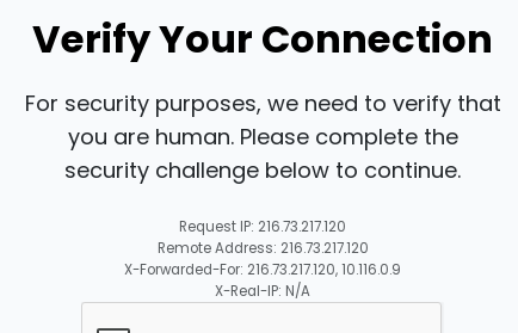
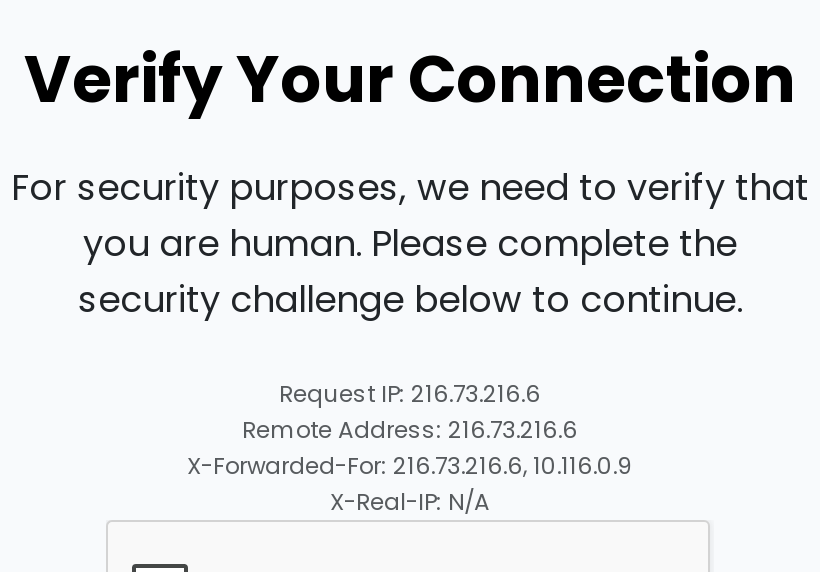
- Request IP: 216.73.217.120
+ Request IP: 216.73.216.6

- Remote Address: 216.73.217.120
+ Remote Address: 216.73.216.6

- X-Forwarded-For: 216.73.217.120, 10.116.0.9
+ X-Forwarded-For: 216.73.216.6, 10.116.0.9
